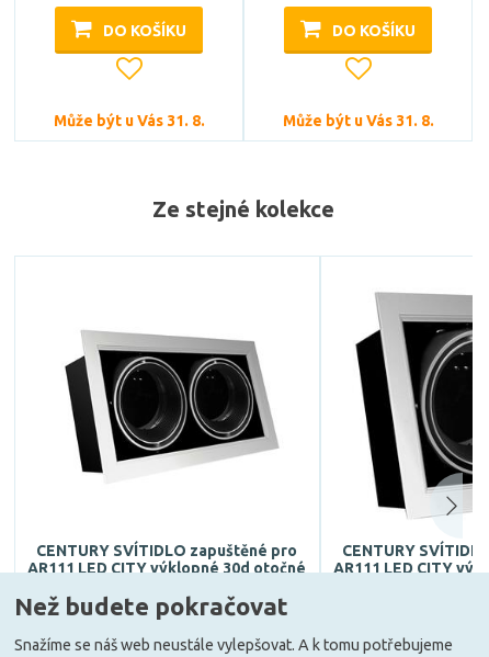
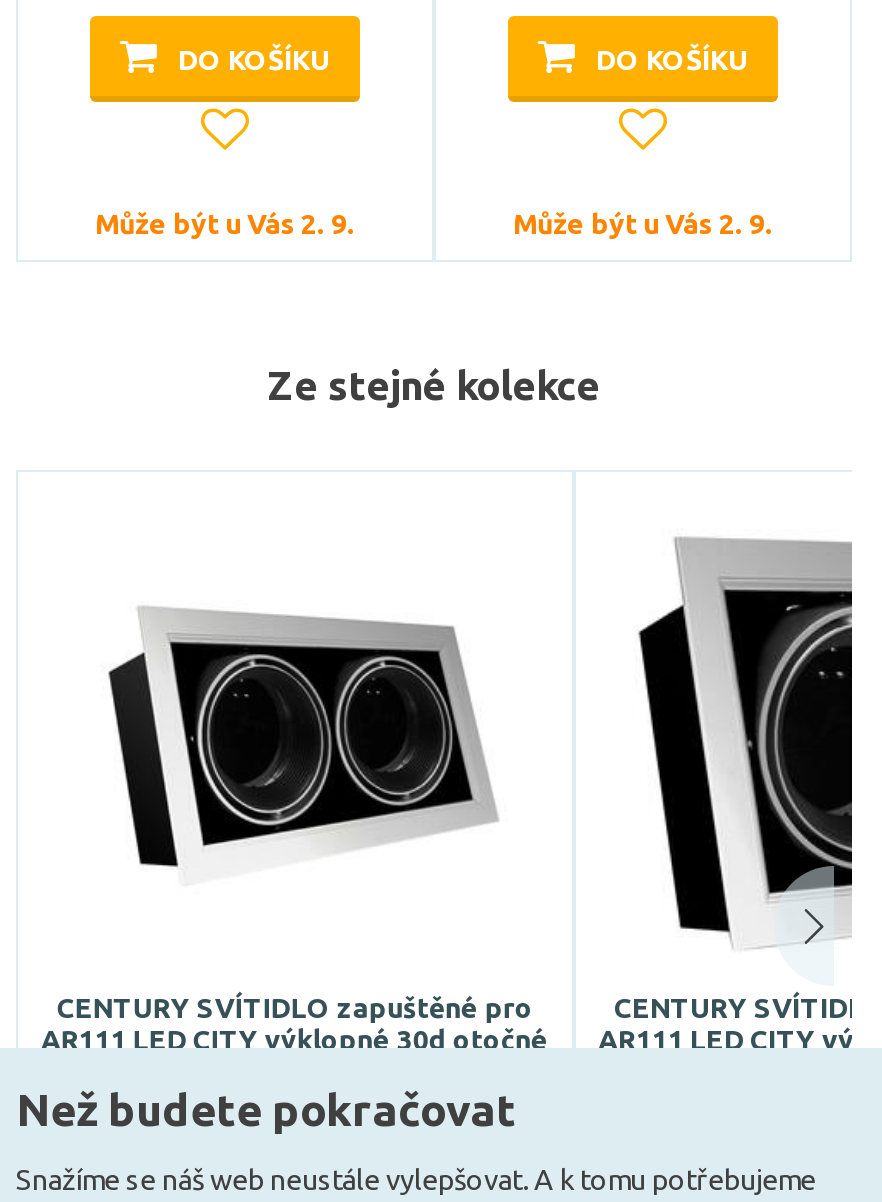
- Může být u Vás 31. 8.
+ Může být u Vás 2. 9.

- Může být u Vás 31. 8.
+ Může být u Vás 2. 9.
